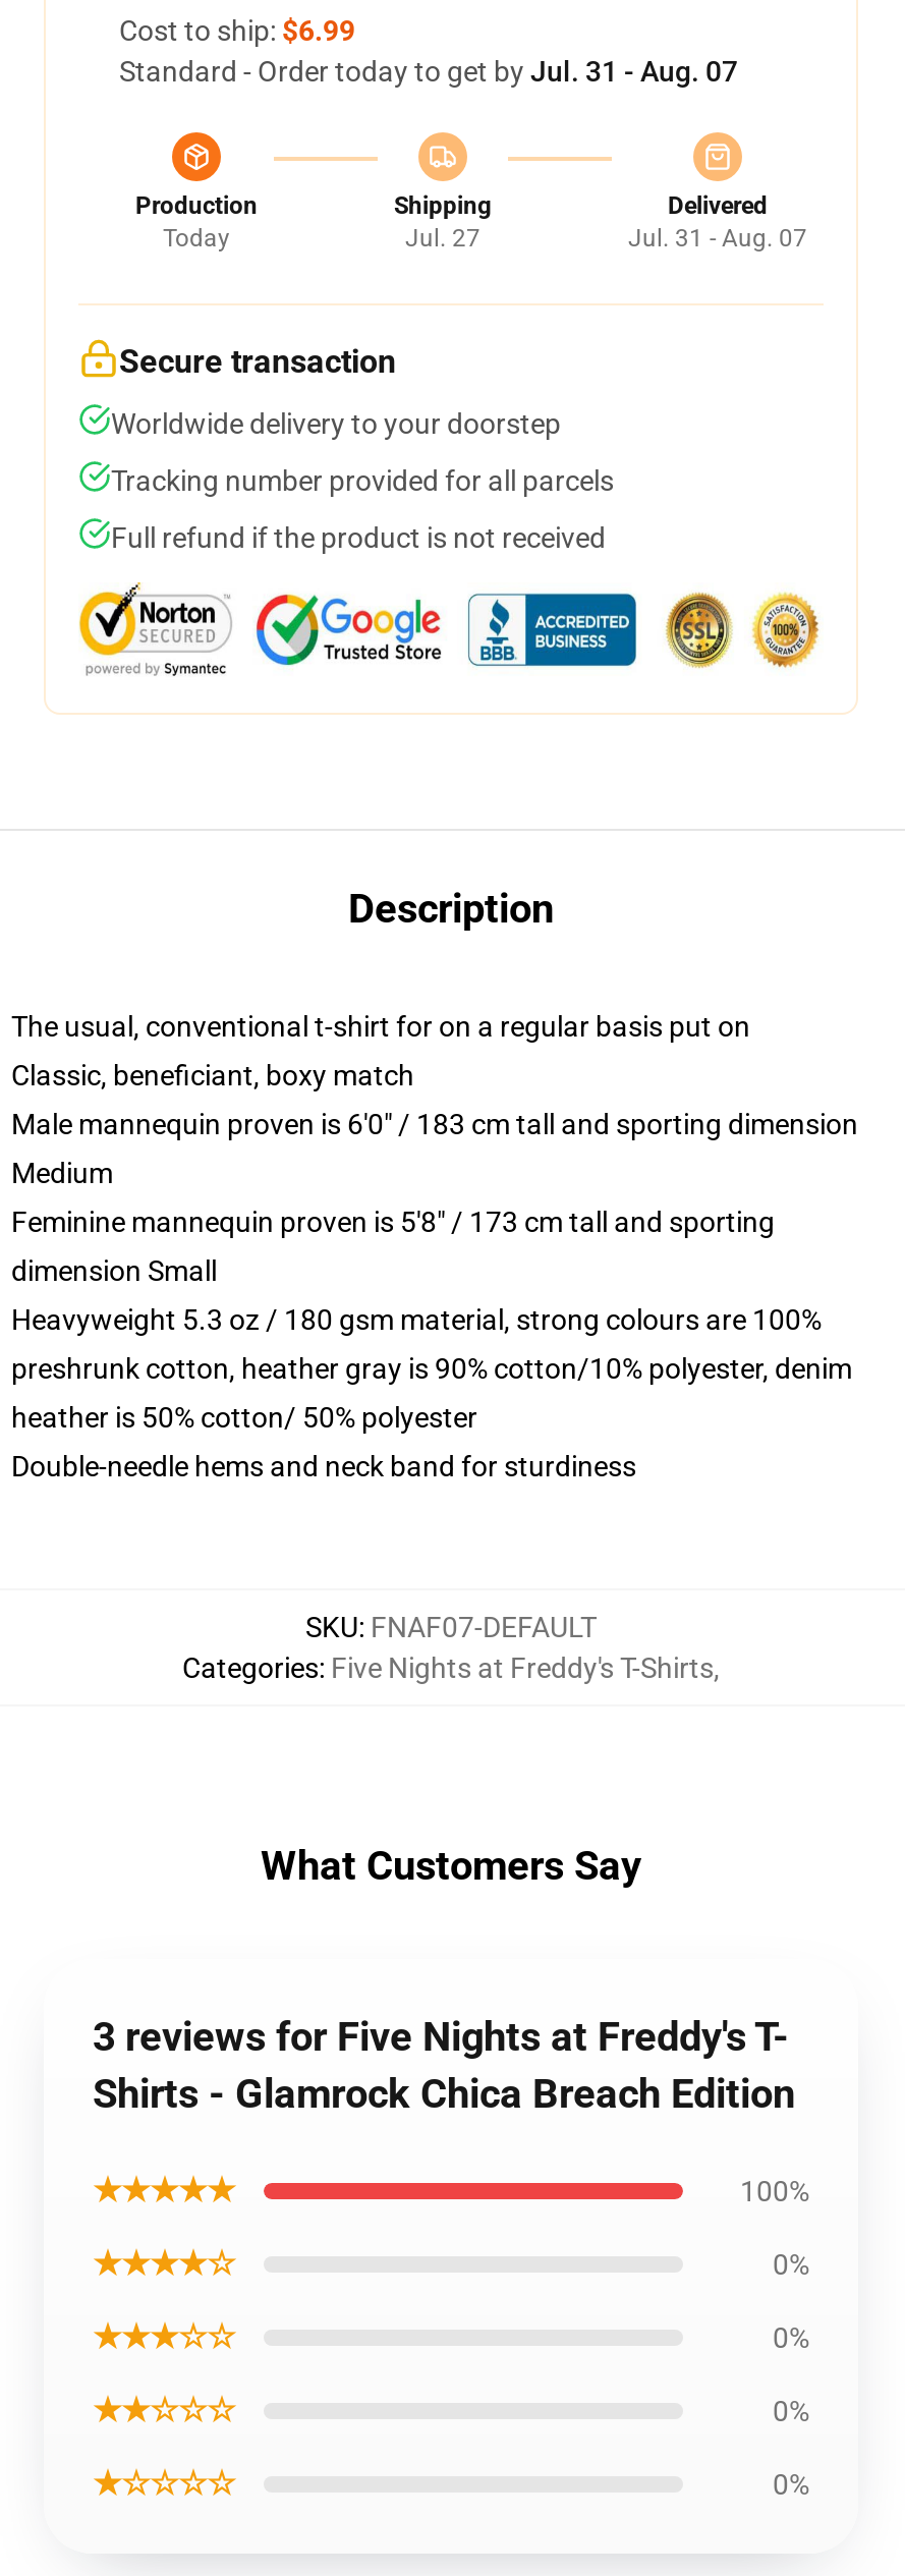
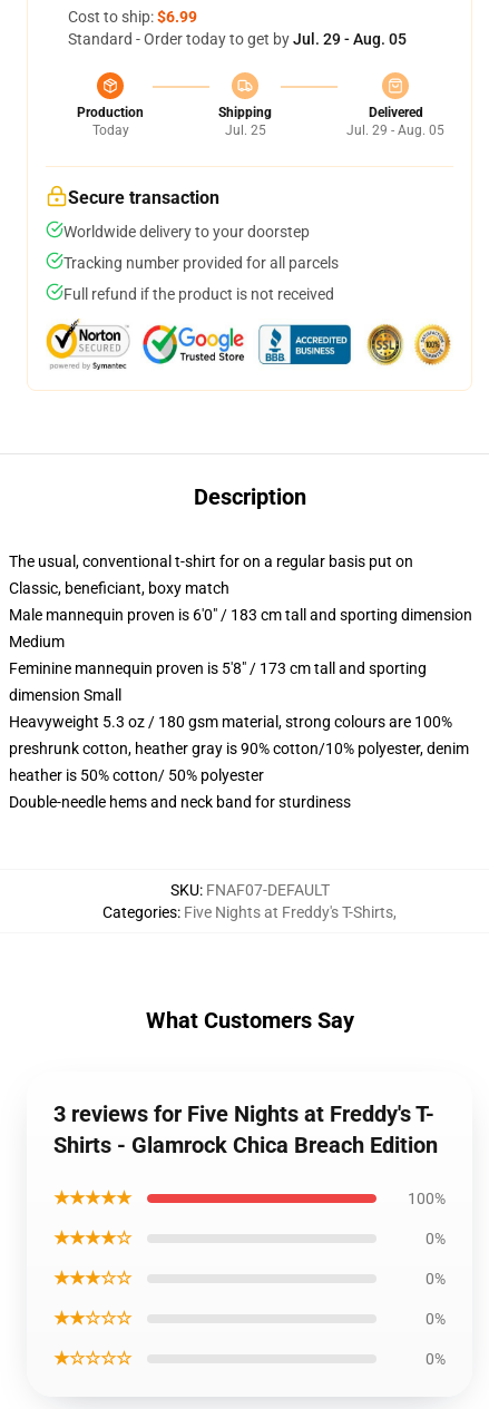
- Standard - Order today to get by Jul. 31 - Aug. 07
+ Standard - Order today to get by Jul. 29 - Aug. 05

- Jul. 27
+ Jul. 25

- Jul. 31 - Aug. 07
+ Jul. 29 - Aug. 05
